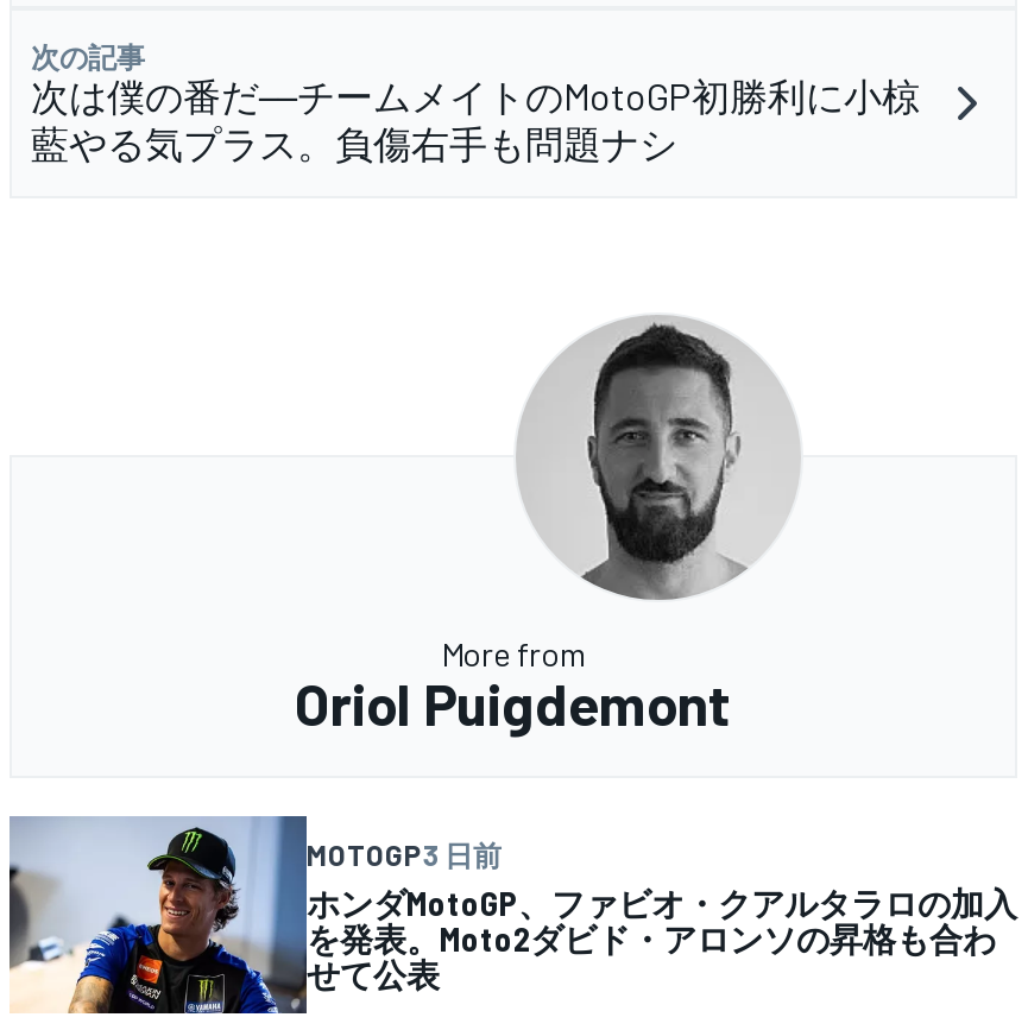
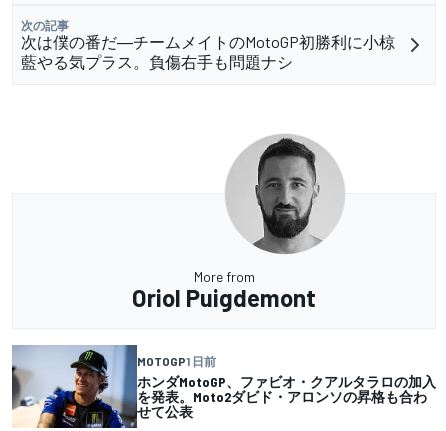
- MOTOGP3 日前
+ MOTOGP1 日前
